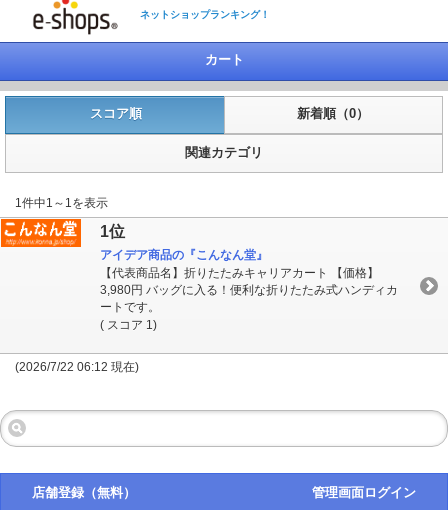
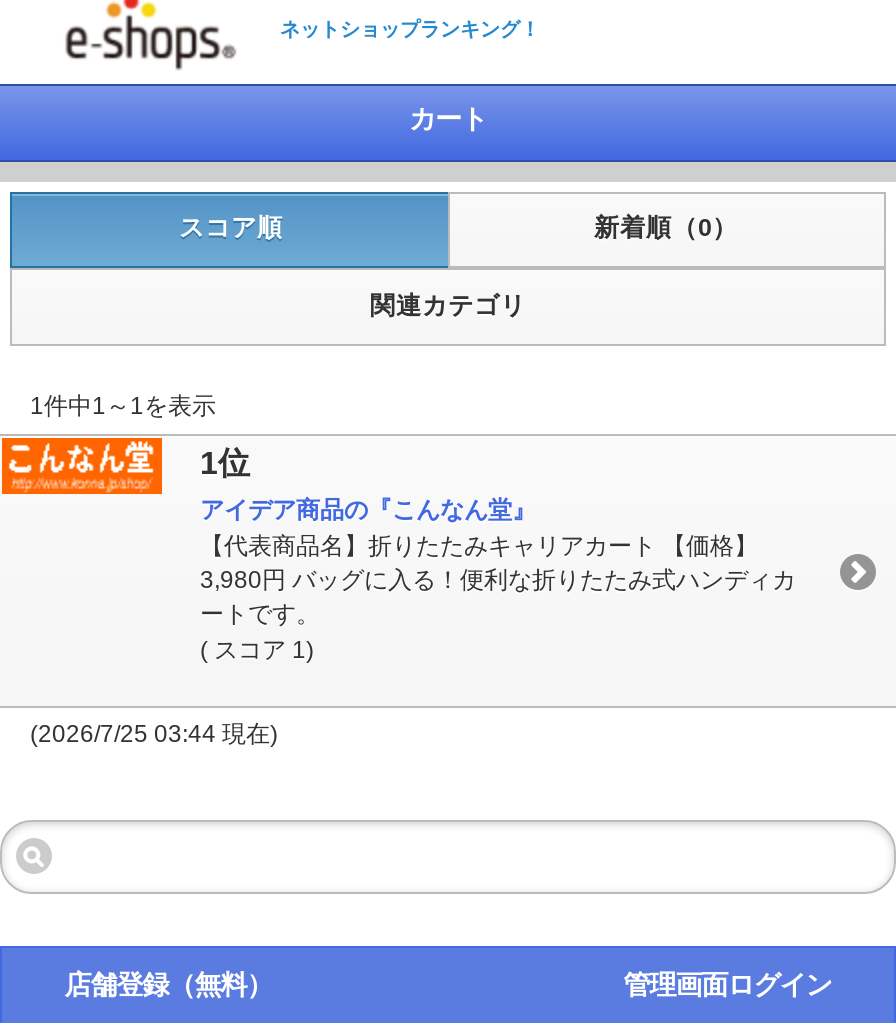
- (2026/7/22 06:12 現在)
+ (2026/7/25 03:44 現在)
